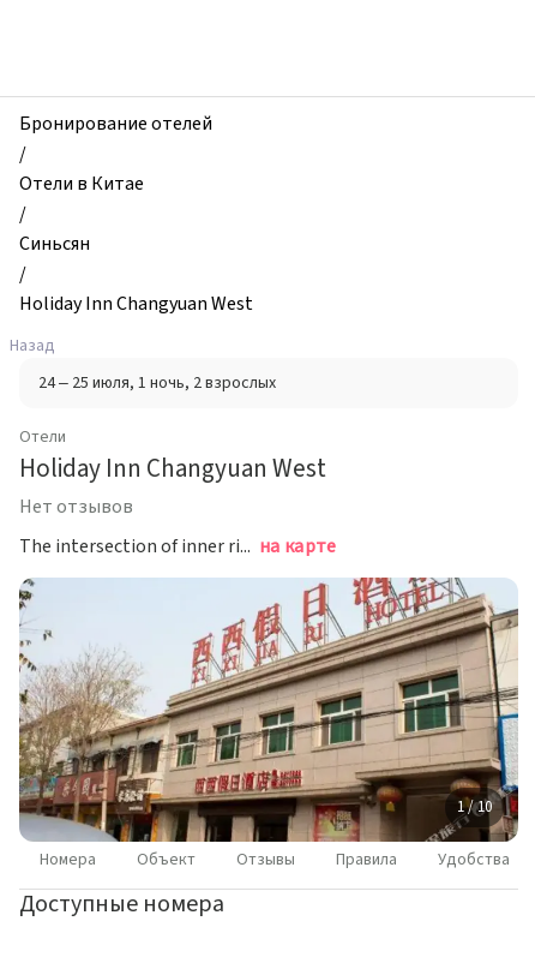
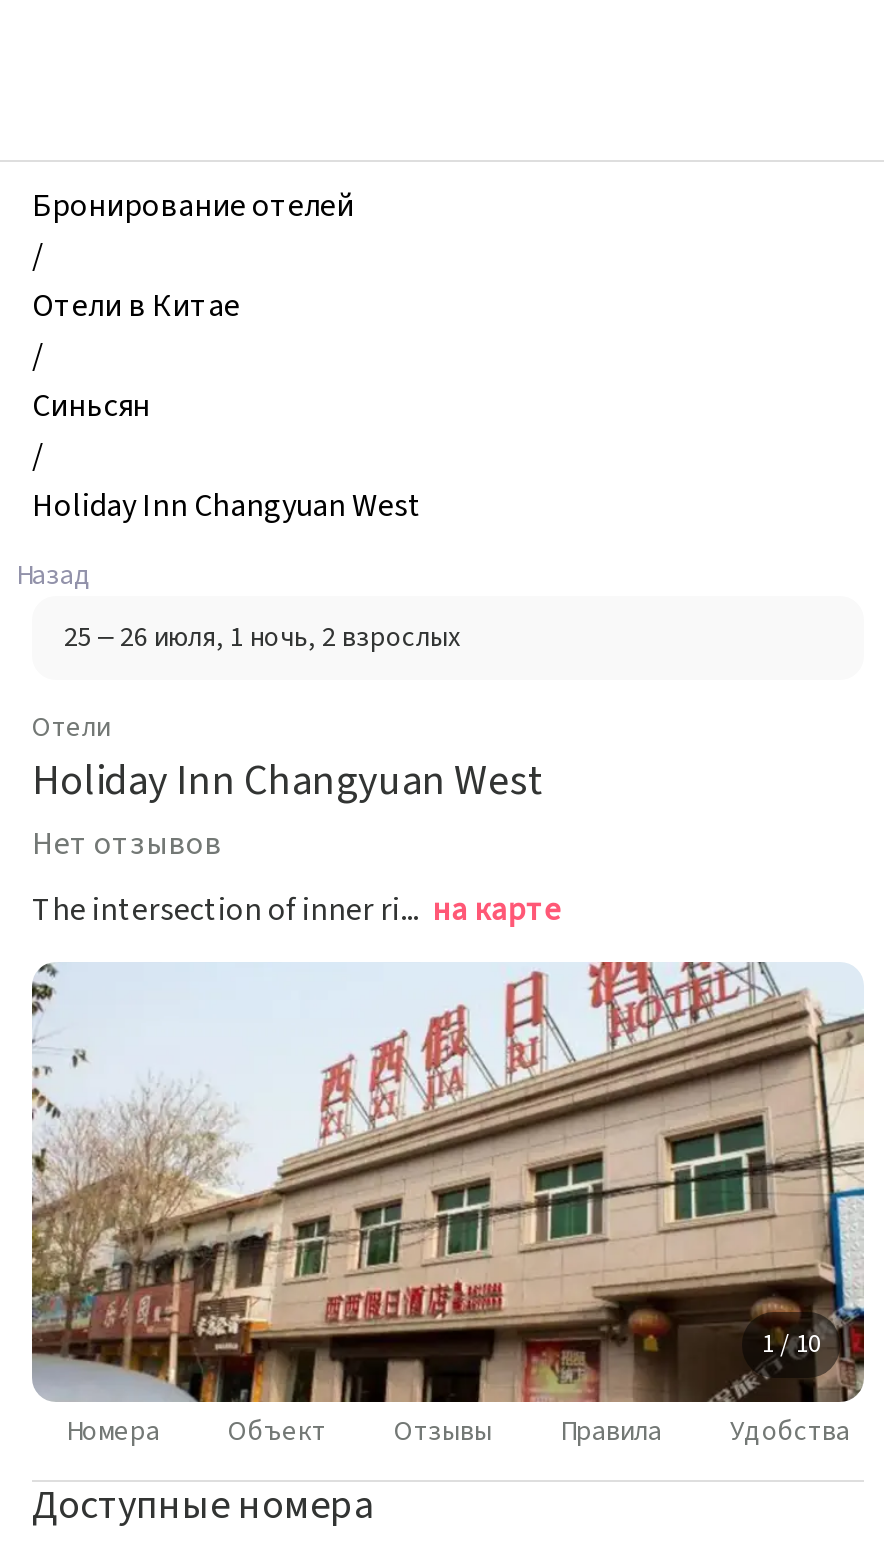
- 24 – 25 июля, 1 ночь, 2 взрослых
+ 25 – 26 июля, 1 ночь, 2 взрослых
